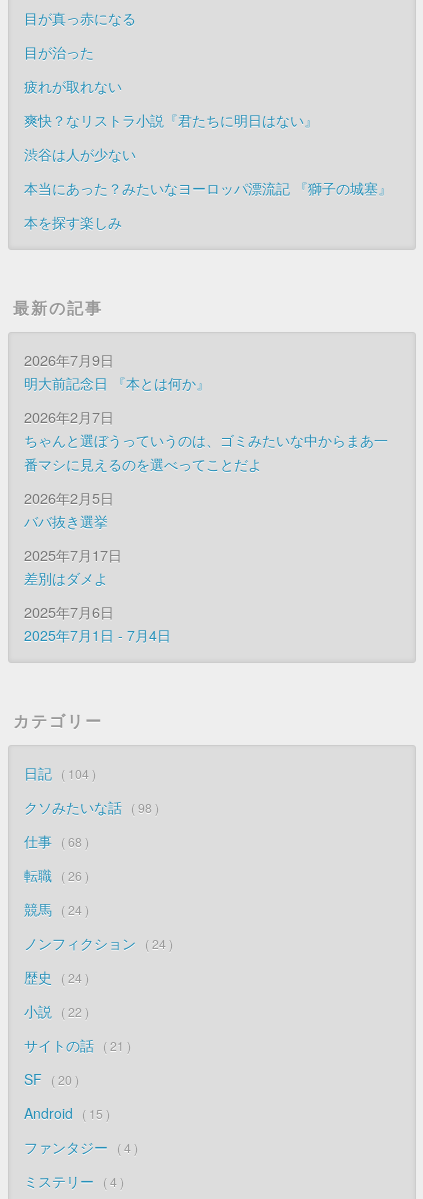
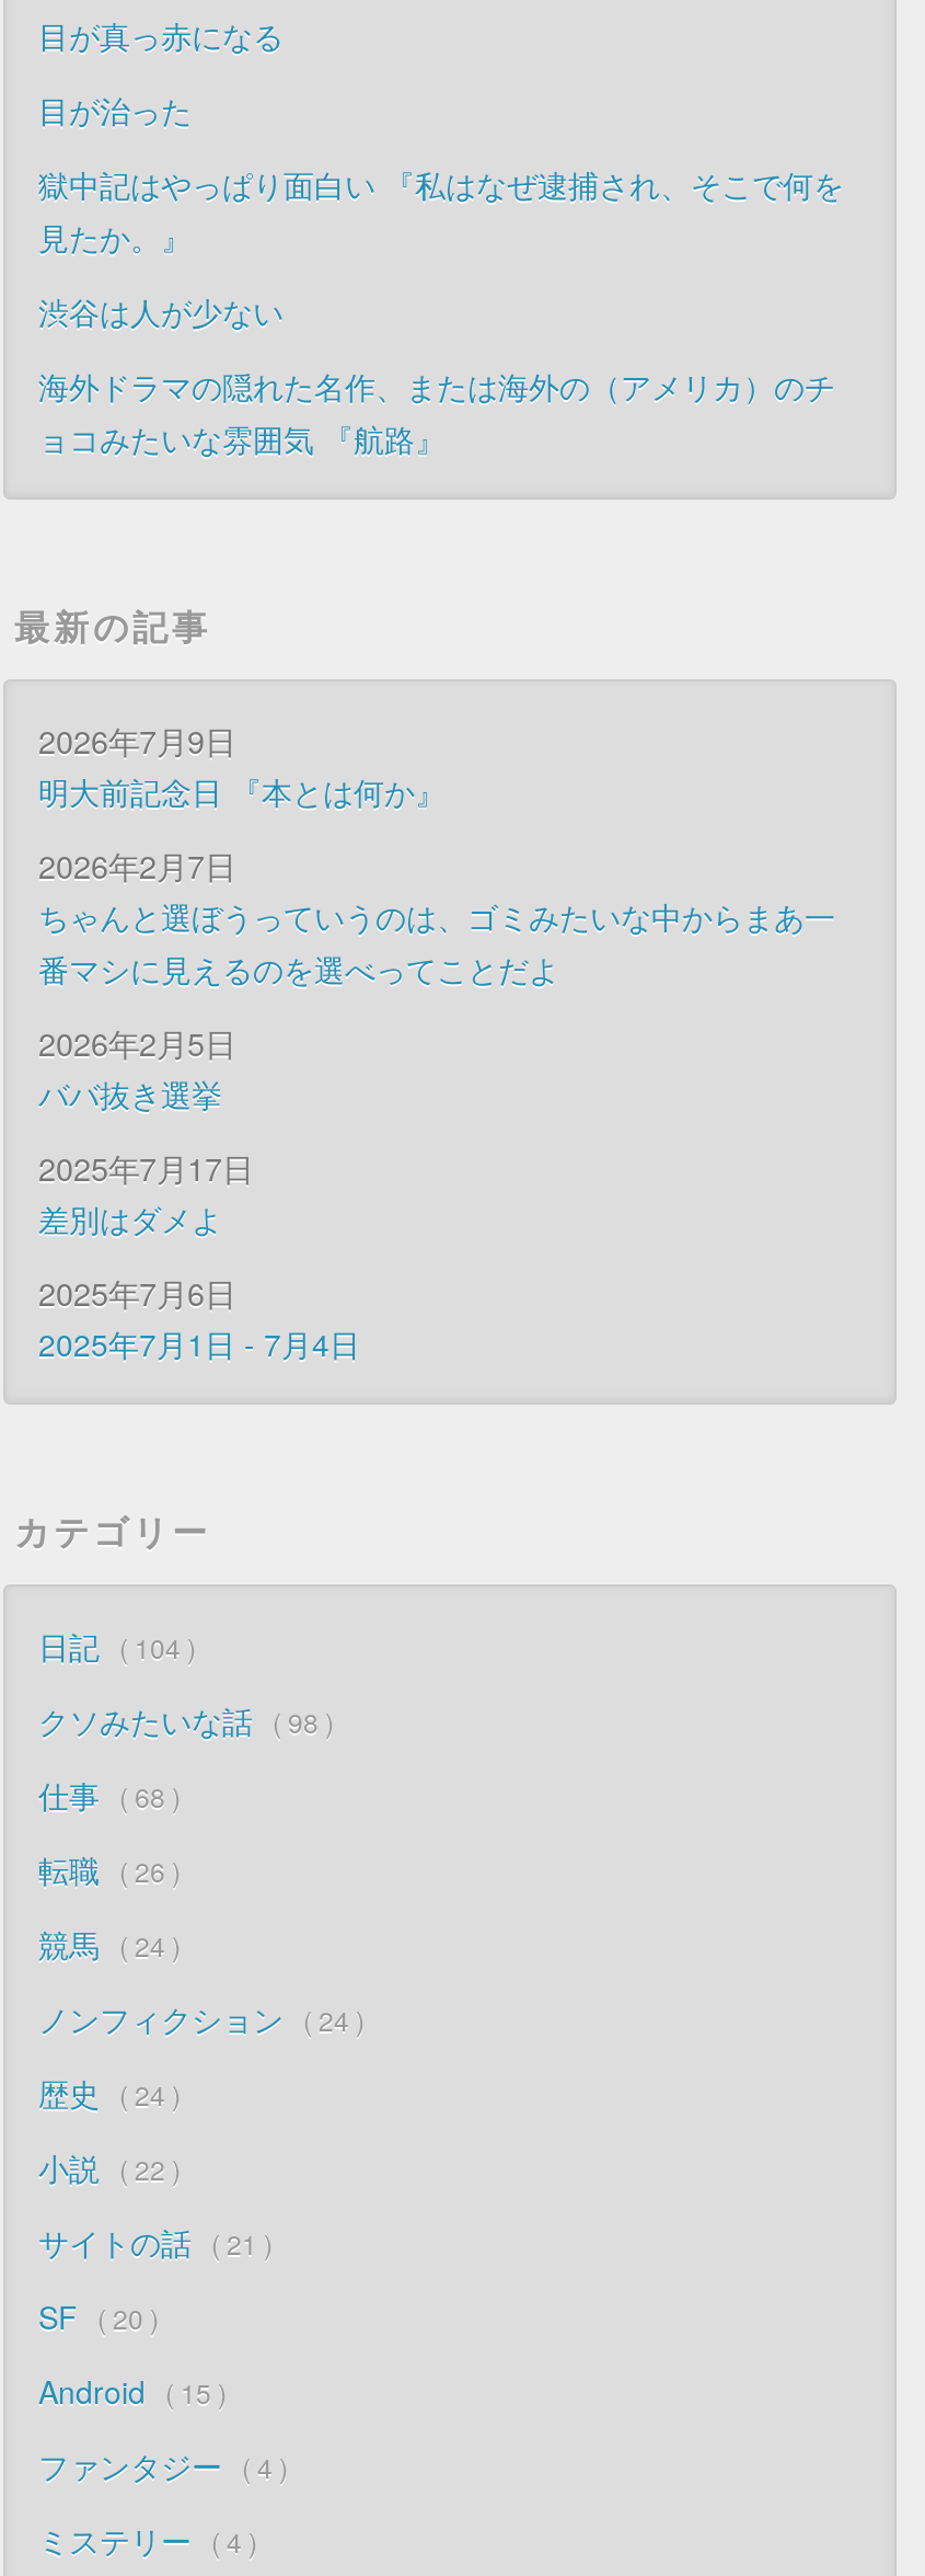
- 疲れが取れない
- 爽快？なリストラ小説『君たちに明日はない』
+ 獄中記はやっぱり面白い 『私はなぜ逮捕され、そこで何を
+ 見たか。』

- 本当にあった？みたいなヨーロッパ漂流記 『獅子の城塞』
- 本を探す楽しみ
+ 海外ドラマの隠れた名作、または海外の（アメリカ）のチ
+ ョコみたいな雰囲気 『航路』
